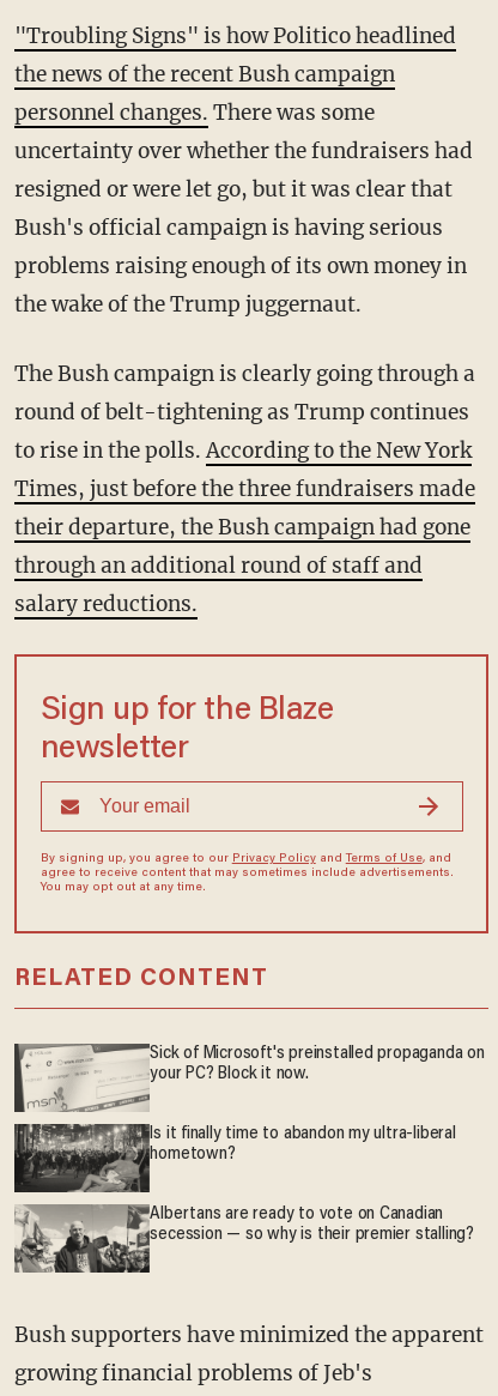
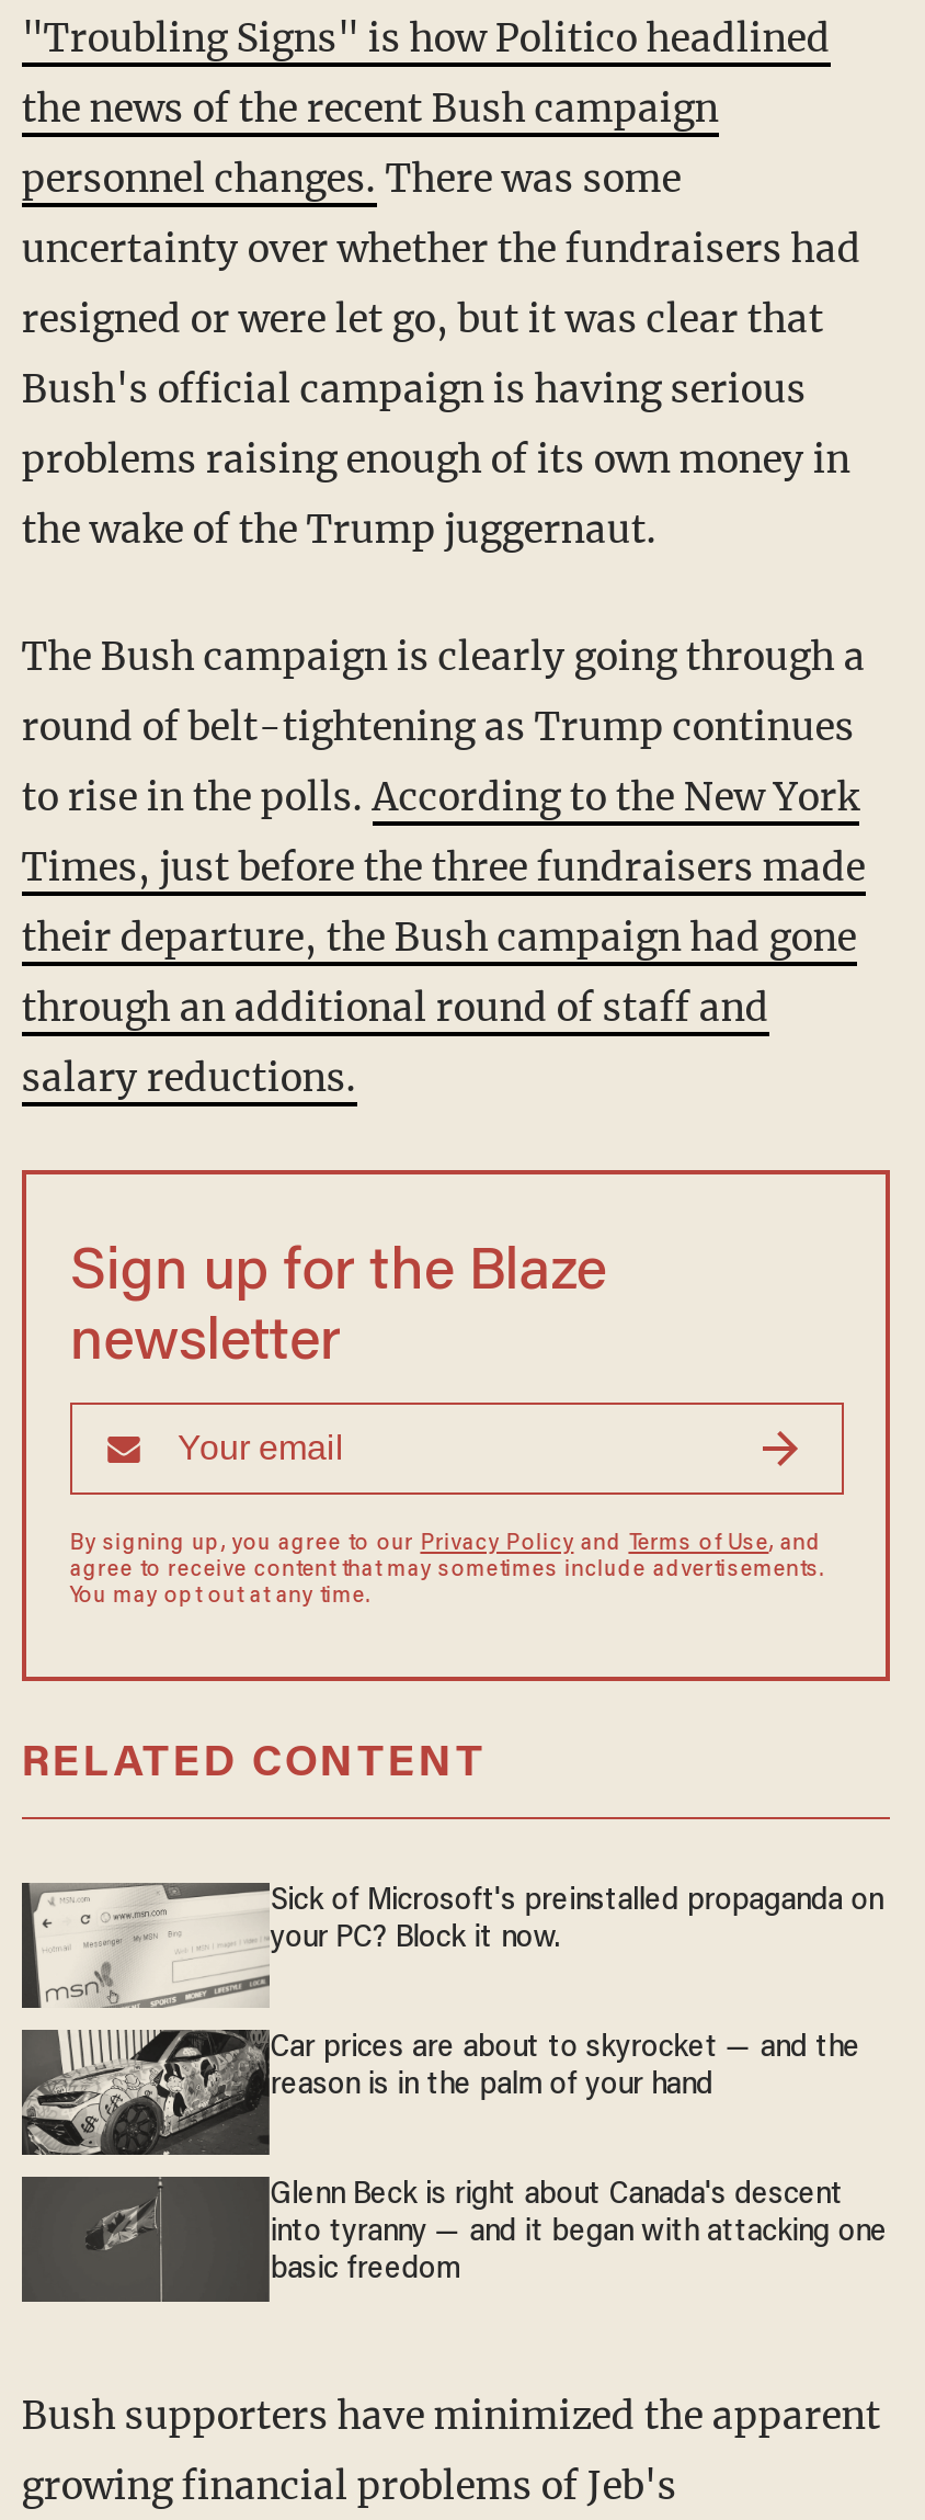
- [image]
- Is it finally time to abandon my ultra-liberal
- hometown?
+ [image]
+ Car prices are about to skyrocket — and the
+ reason is in the palm of your hand

- [image]
- Albertans are ready to vote on Canadian
- secession — so why is their premier stalling?
+ [image]
+ Glenn Beck is right about Canada's descent
+ into tyranny — and it began with attacking one
+ basic freedom
